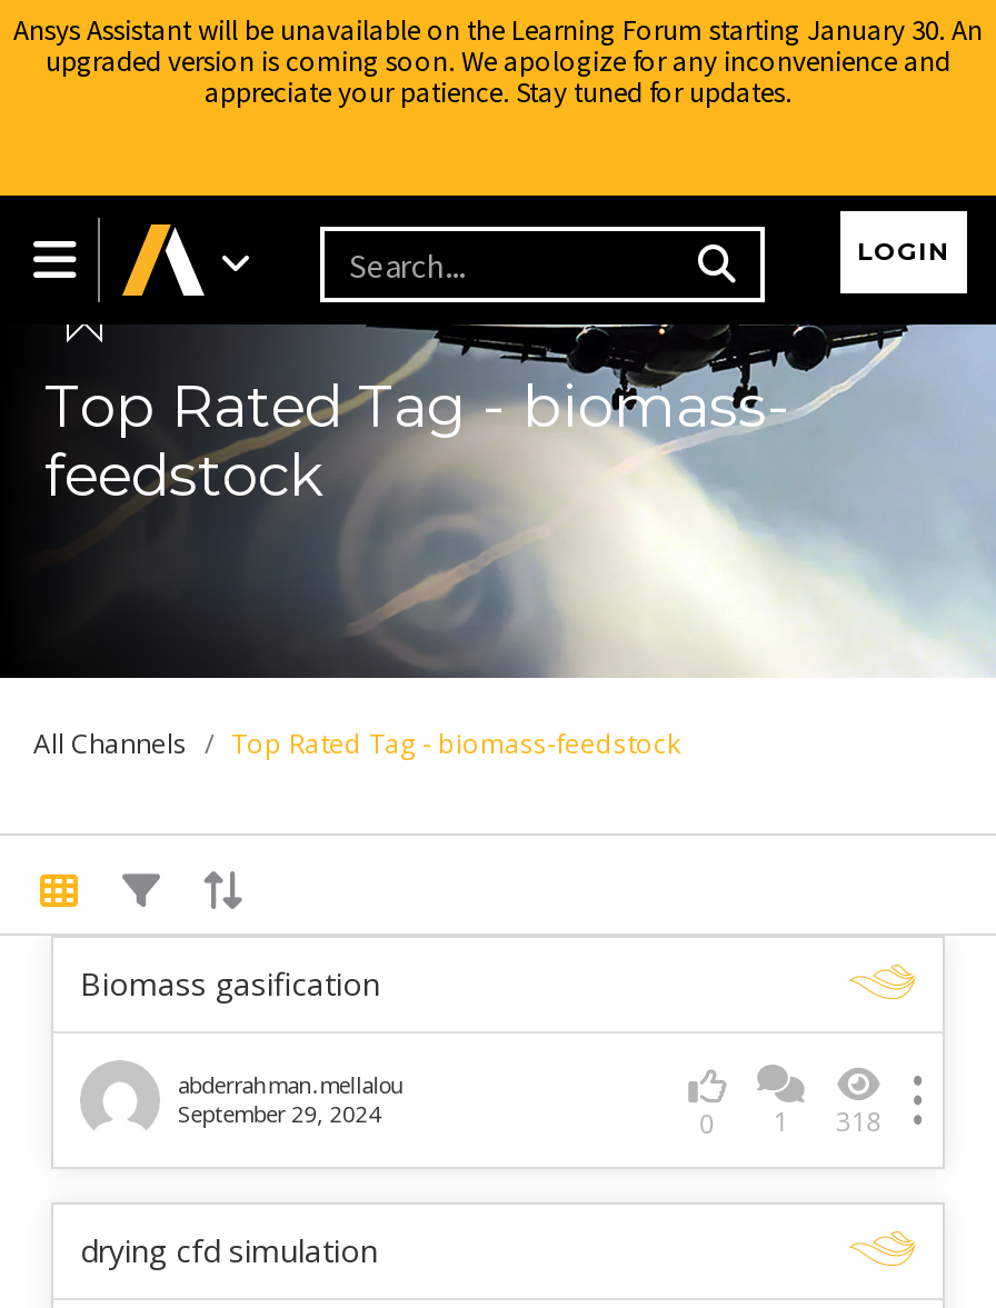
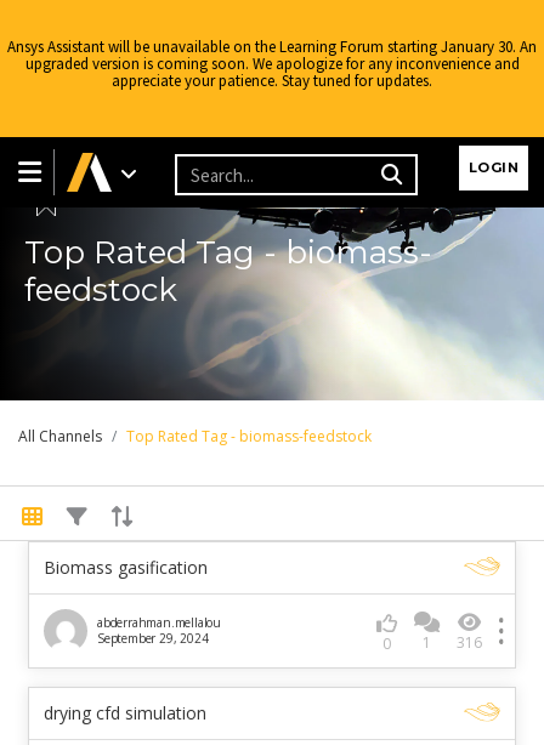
- 0 1 318
+ 0 1 316
